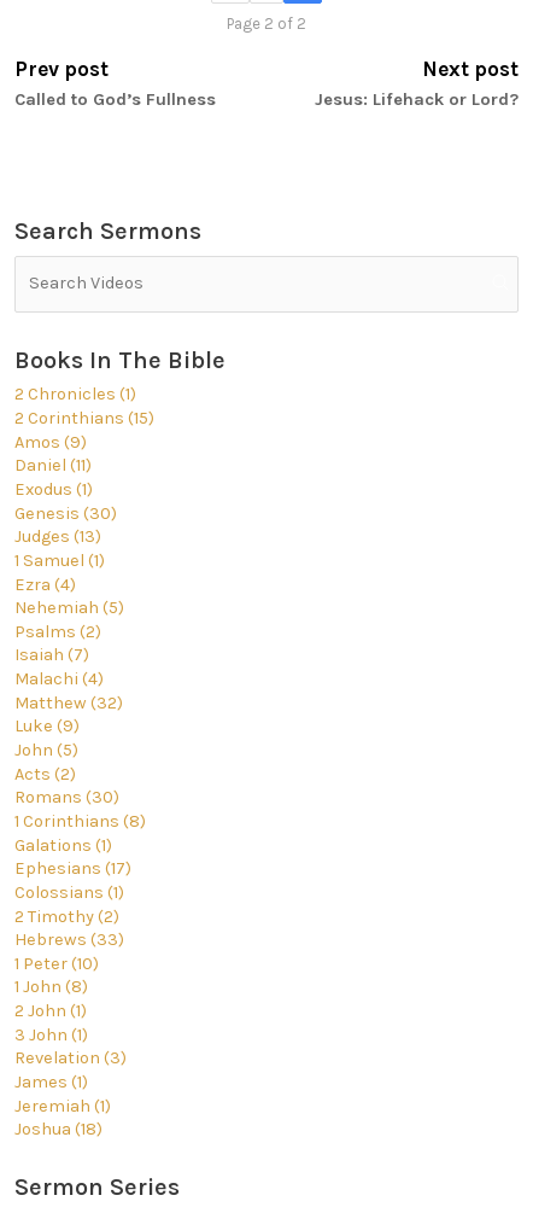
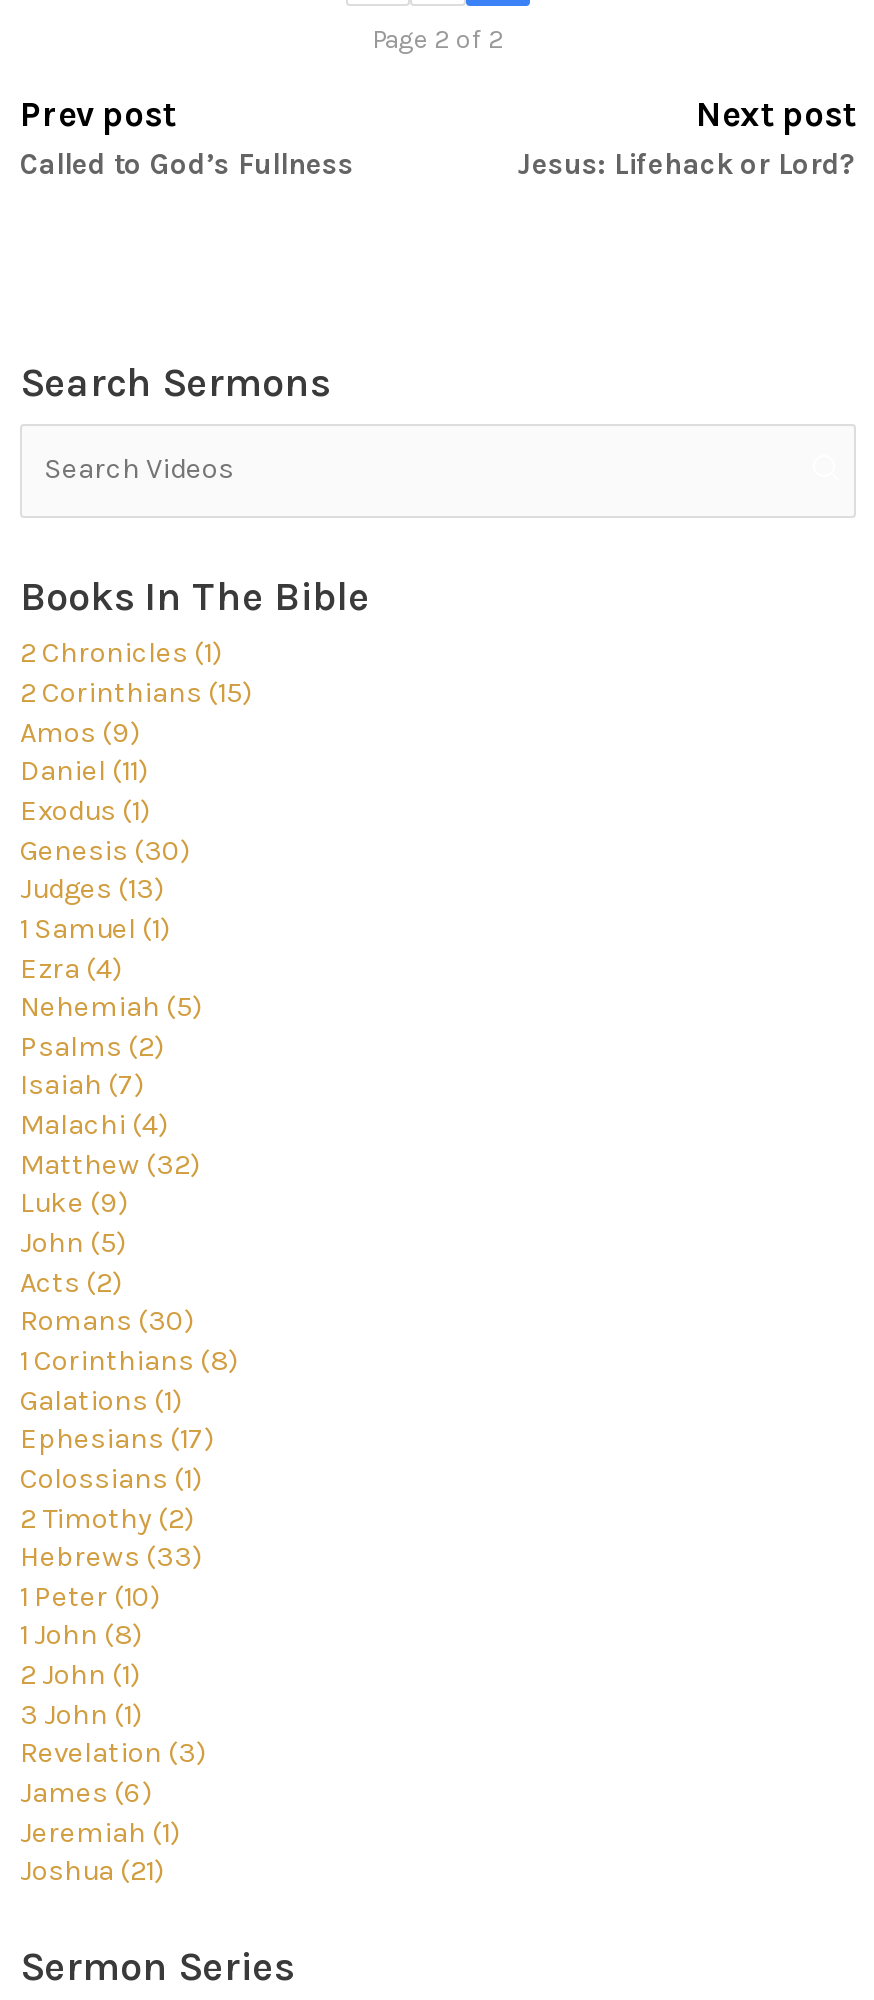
- James (1)
+ James (6)

- Joshua (18)
+ Joshua (21)
